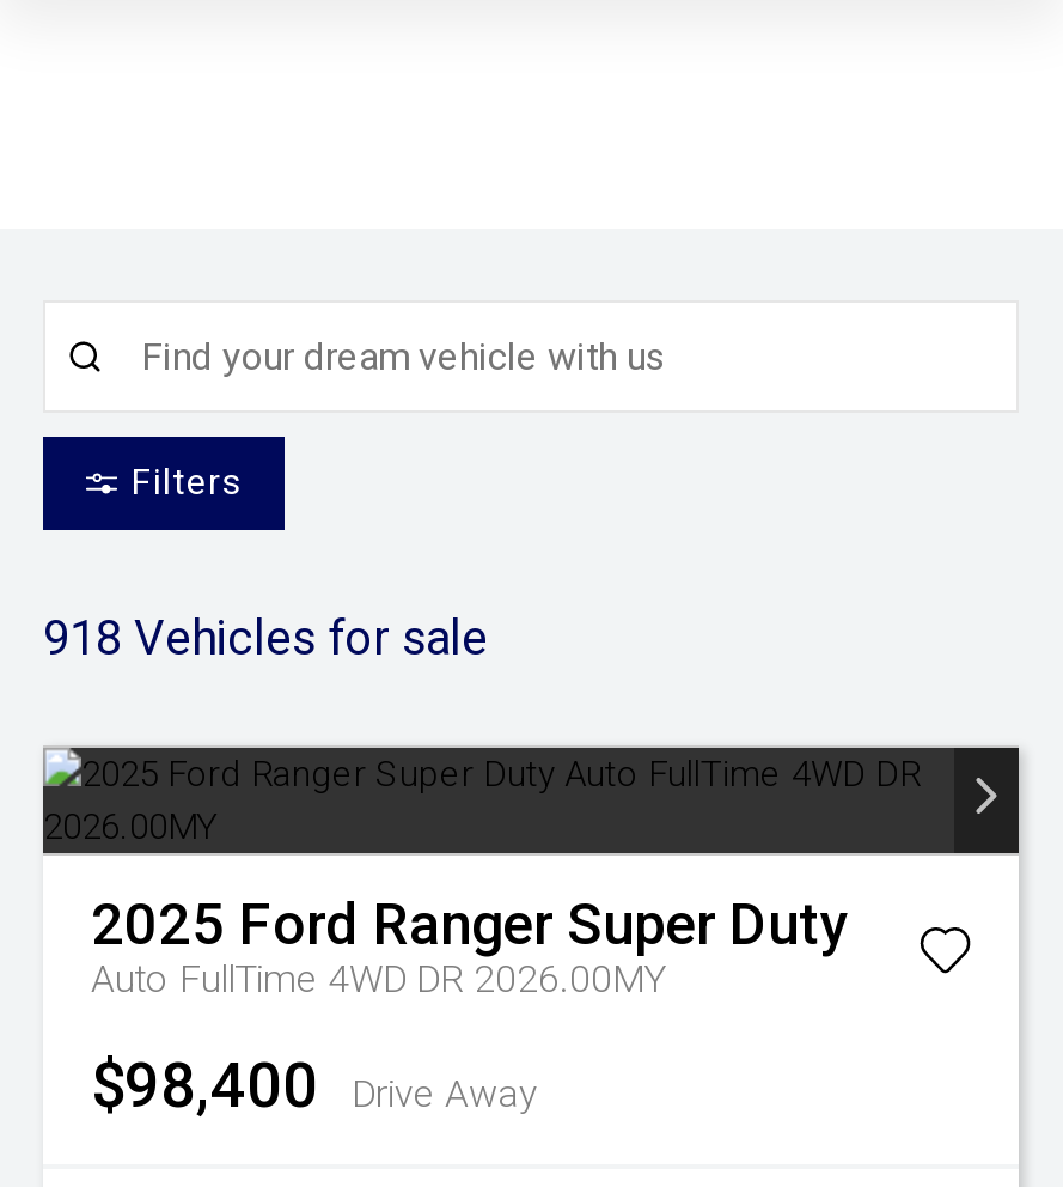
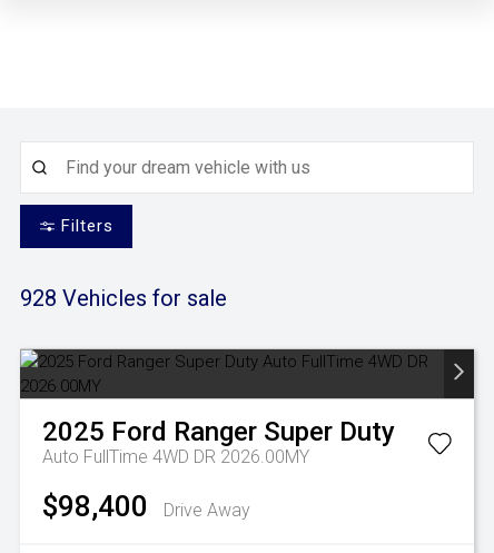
- 918 Vehicles for sale
+ 928 Vehicles for sale
